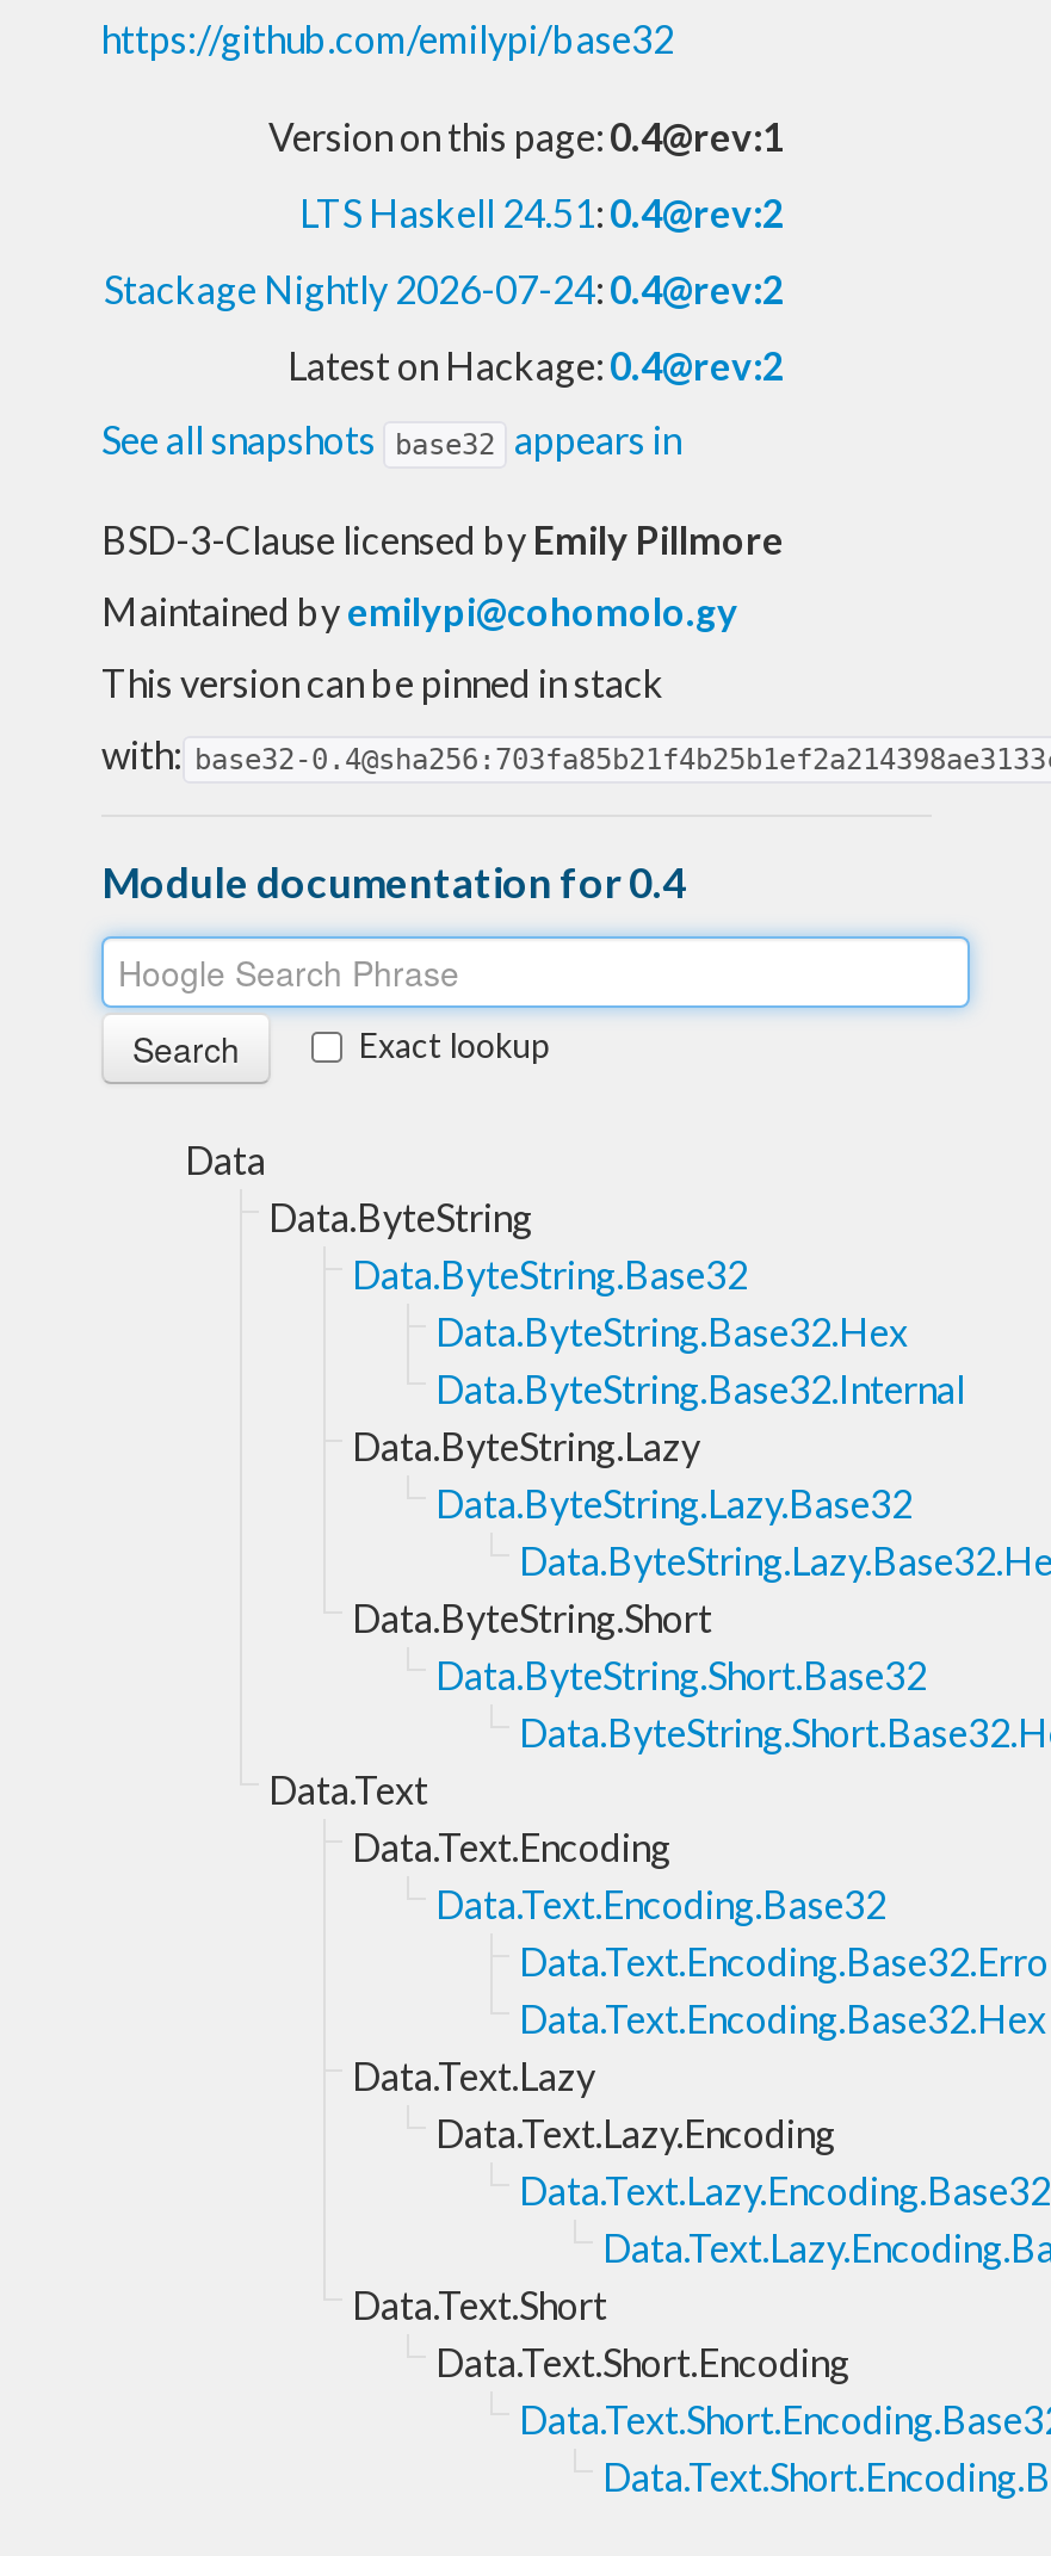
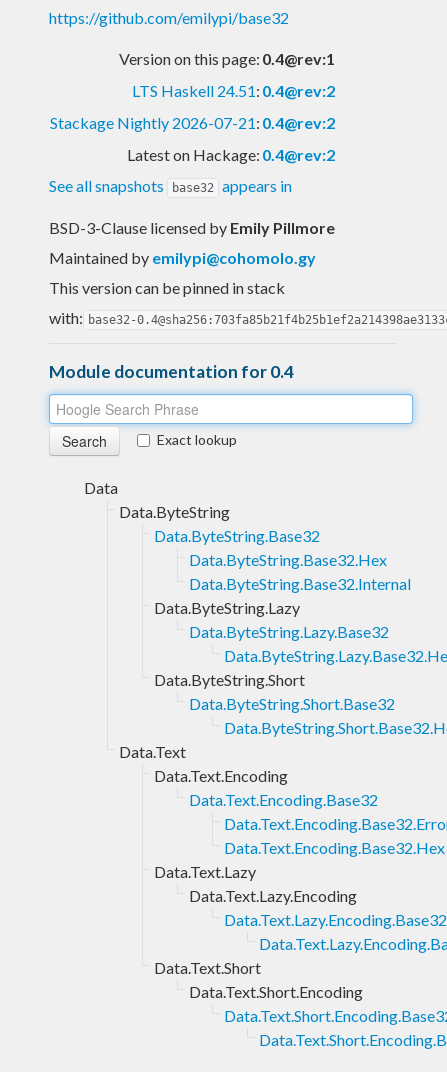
- Stackage Nightly 2026-07-24: 0.4@rev:2
+ Stackage Nightly 2026-07-21: 0.4@rev:2
